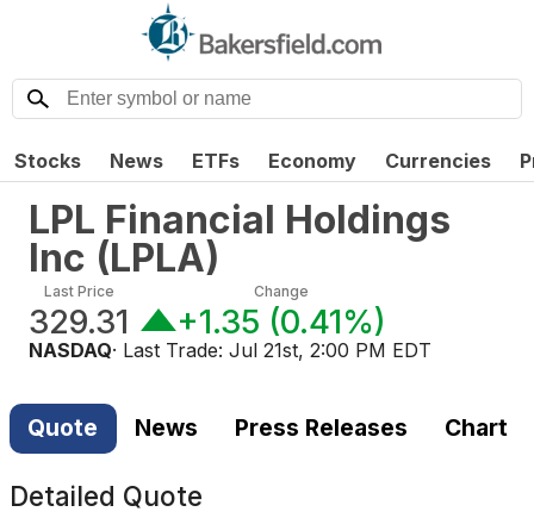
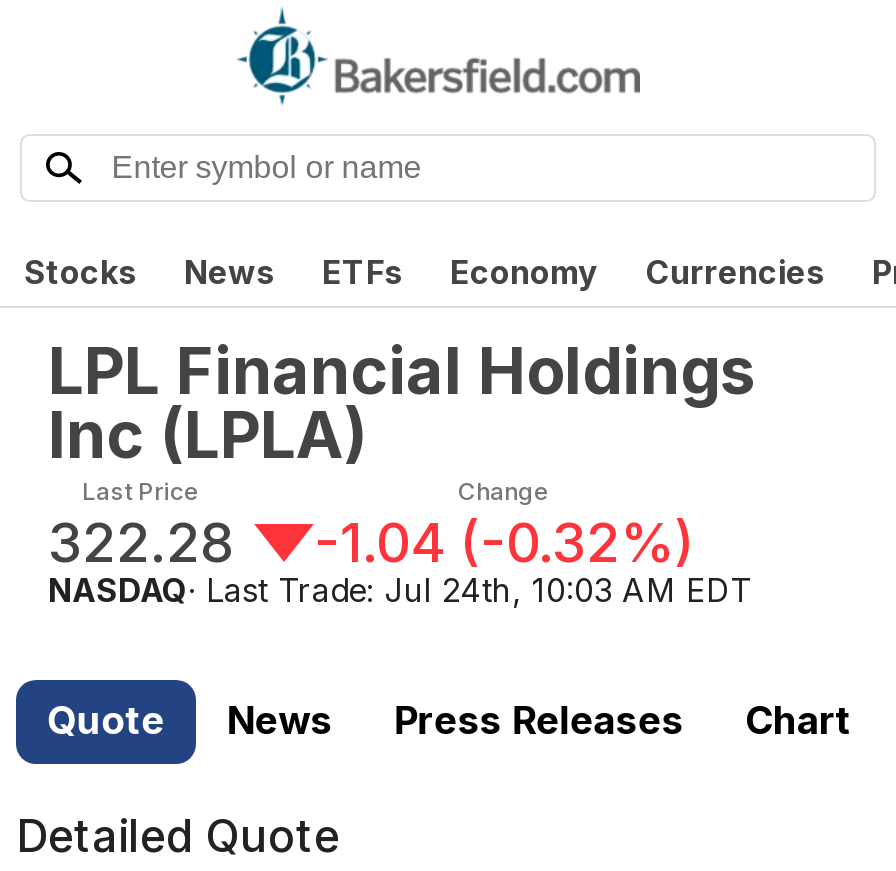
- 329.31
+ 322.28

- +1.35 (0.41%)
+ -1.04 (-0.32%)

- NASDAQ · Last Trade: Jul 21st, 2:00 PM EDT
+ NASDAQ · Last Trade: Jul 24th, 10:03 AM EDT
